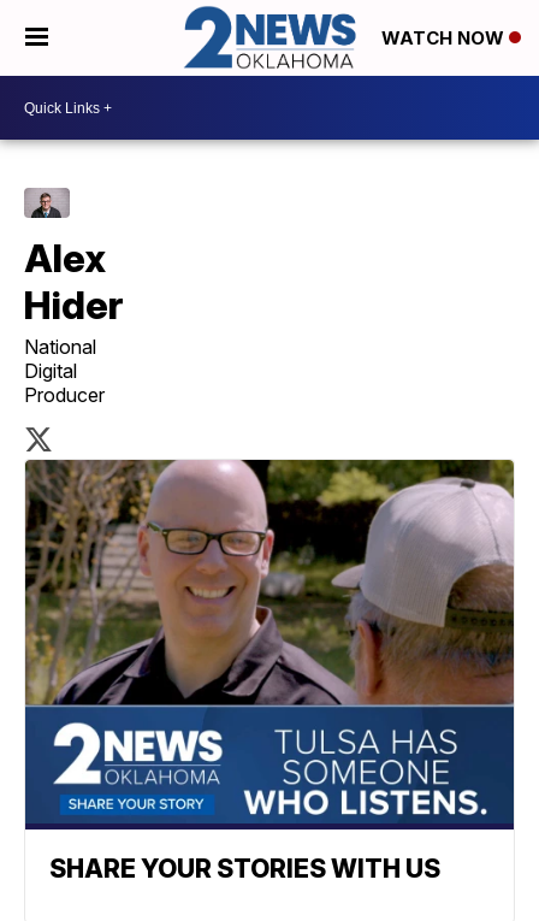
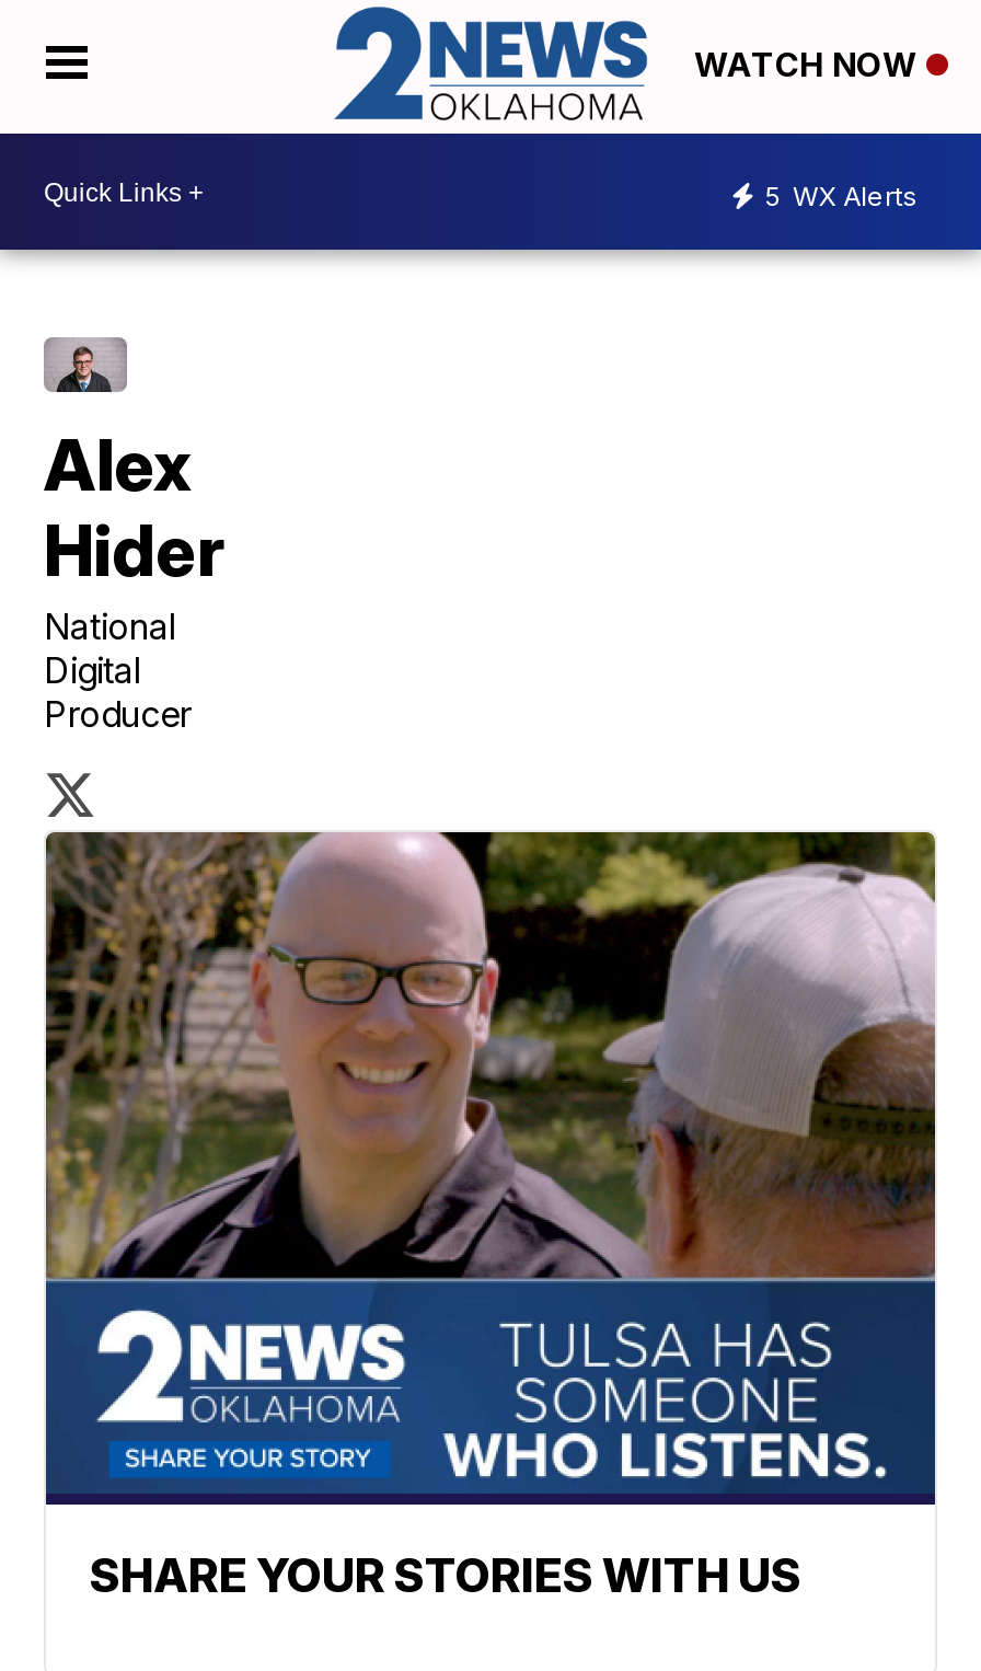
+ 5 WX Alerts
